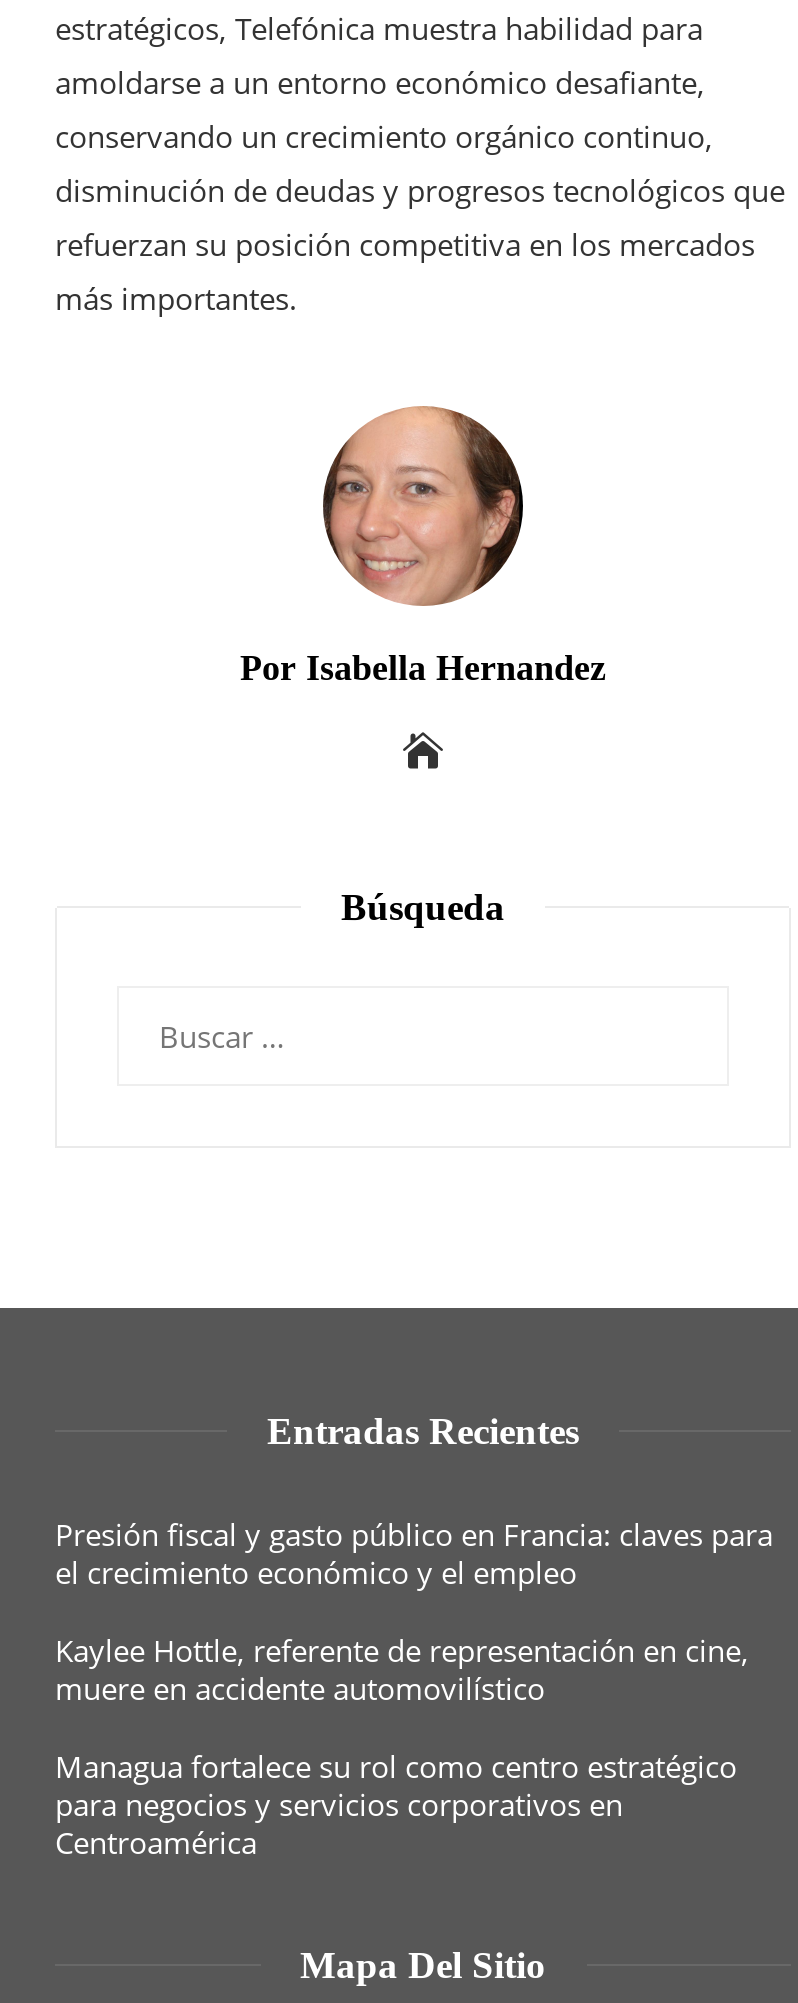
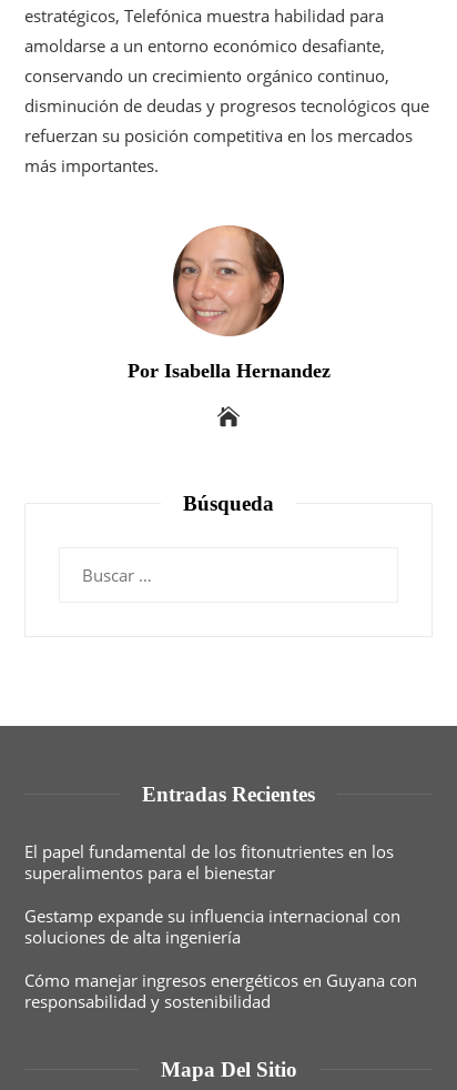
- Presión fiscal y gasto público en Francia: claves para
- el crecimiento económico y el empleo
+ El papel fundamental de los fitonutrientes en los
+ superalimentos para el bienestar

- Kaylee Hottle, referente de representación en cine,
- muere en accidente automovilístico
+ Gestamp expande su influencia internacional con
+ soluciones de alta ingeniería

- Managua fortalece su rol como centro estratégico
- para negocios y servicios corporativos en
- Centroamérica
+ Cómo manejar ingresos energéticos en Guyana con
+ responsabilidad y sostenibilidad
